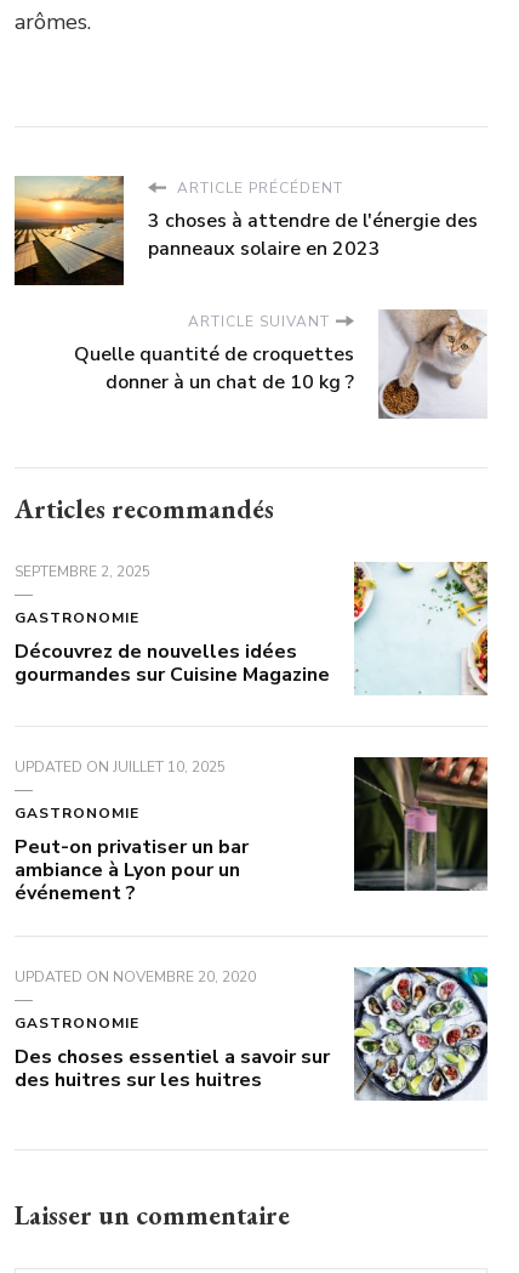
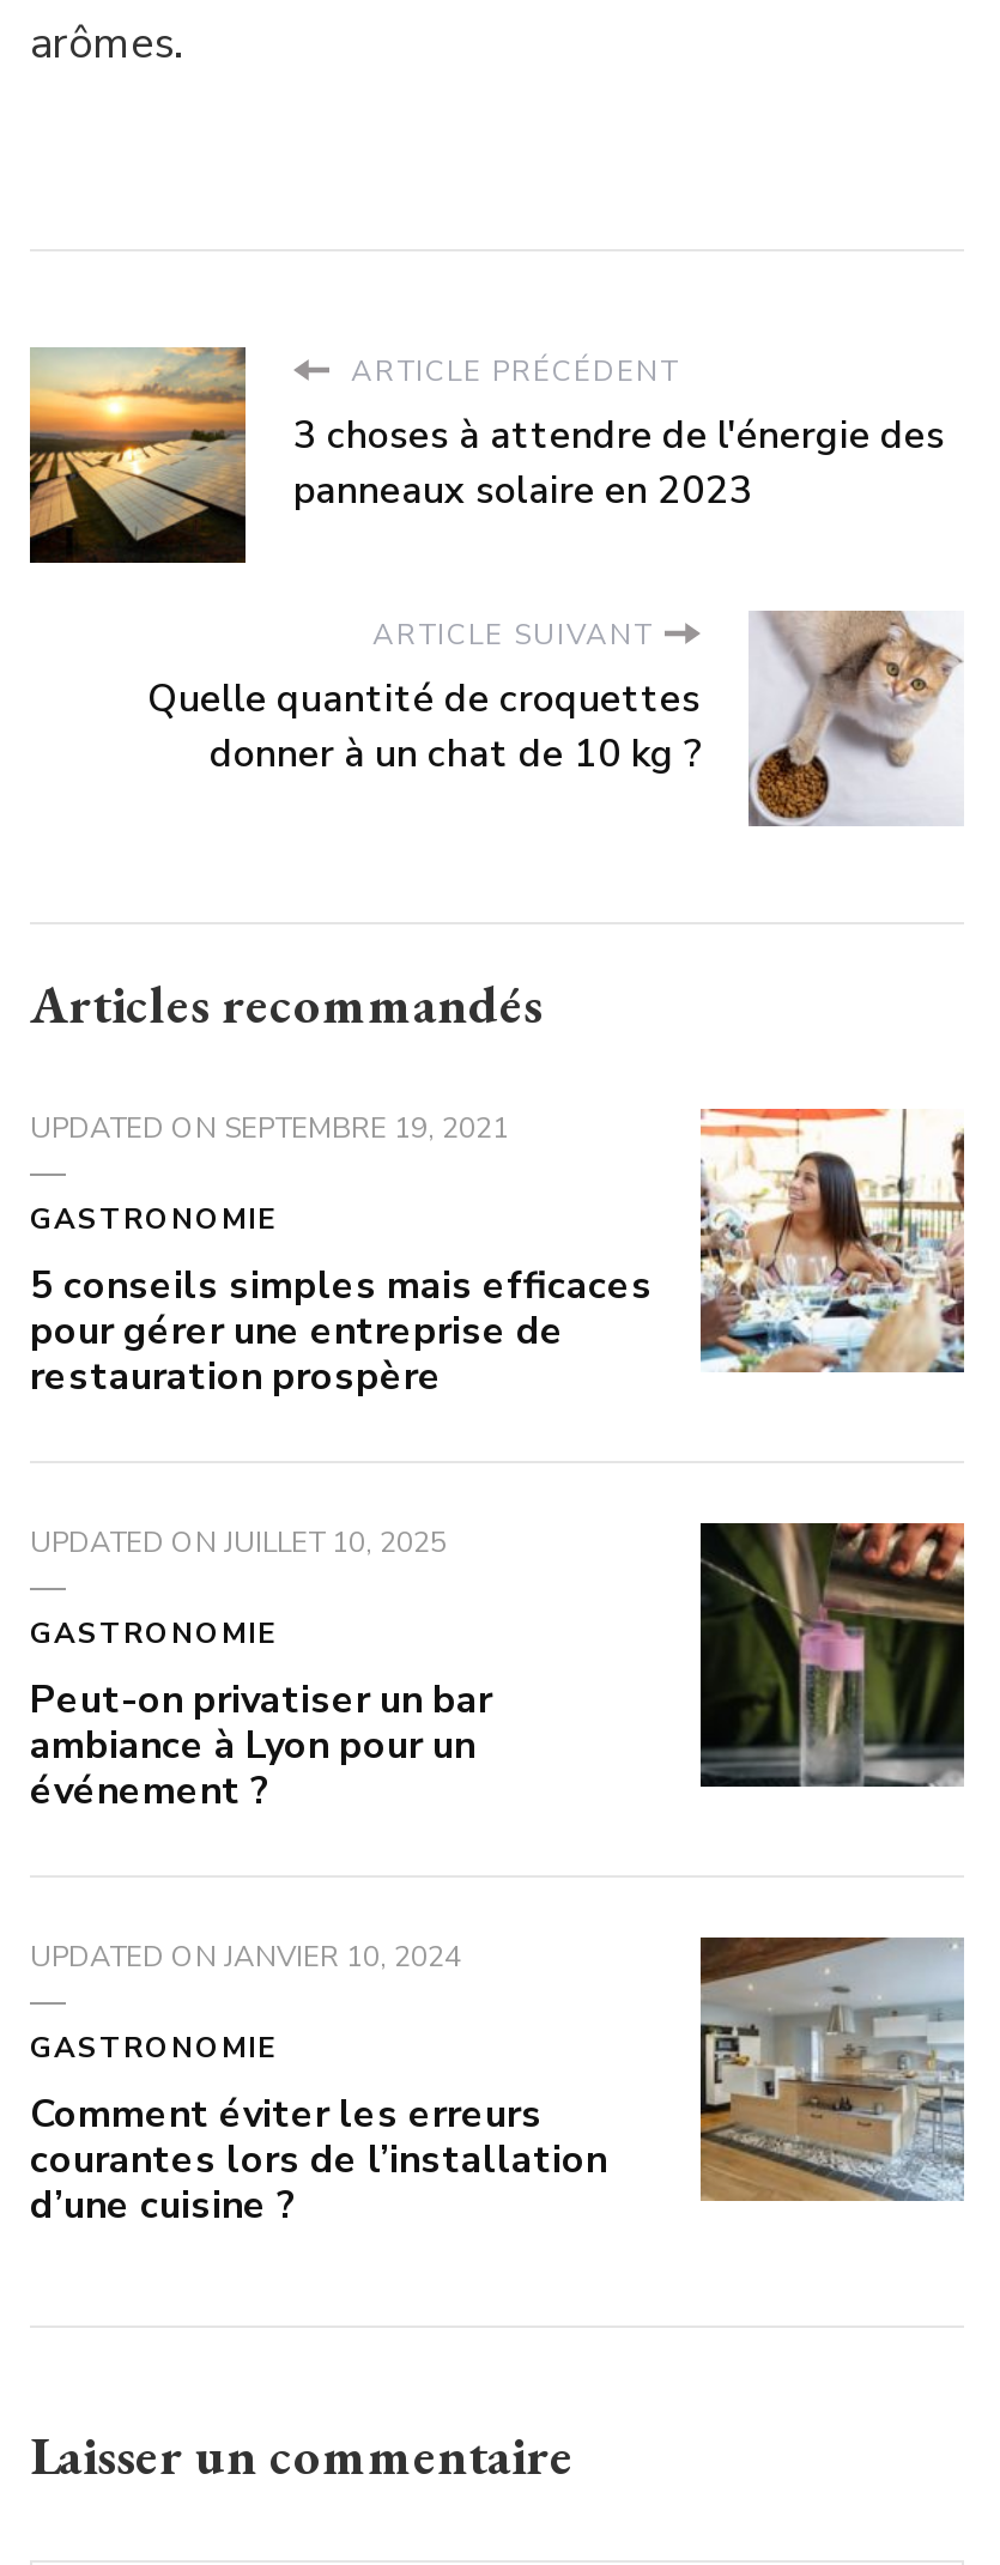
- SEPTEMBRE 2, 2025
+ UPDATED ON SEPTEMBRE 19, 2021

- [image]
- Découvrez de nouvelles idées
- gourmandes sur Cuisine Magazine
+ [image]
+ 5 conseils simples mais efficaces
+ pour gérer une entreprise de
+ restauration prospère

- UPDATED ON NOVEMBRE 20, 2020
+ UPDATED ON JANVIER 10, 2024

- [image]
- Des choses essentiel a savoir sur
- des huitres sur les huitres
+ [image]
+ Comment éviter les erreurs
+ courantes lors de l’installation
+ d’une cuisine ?
